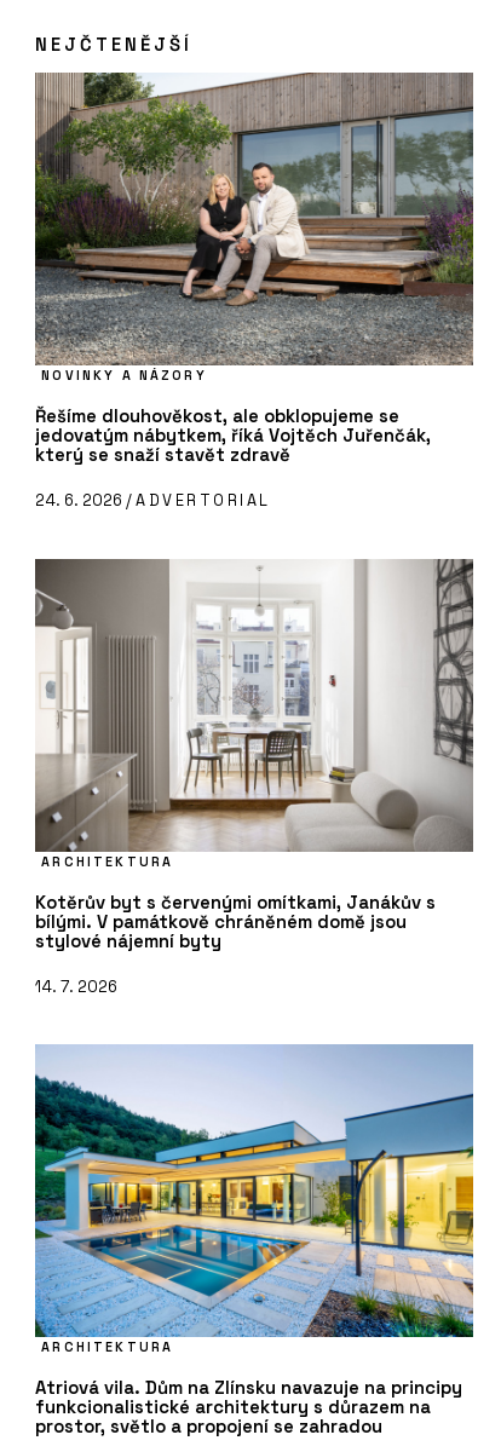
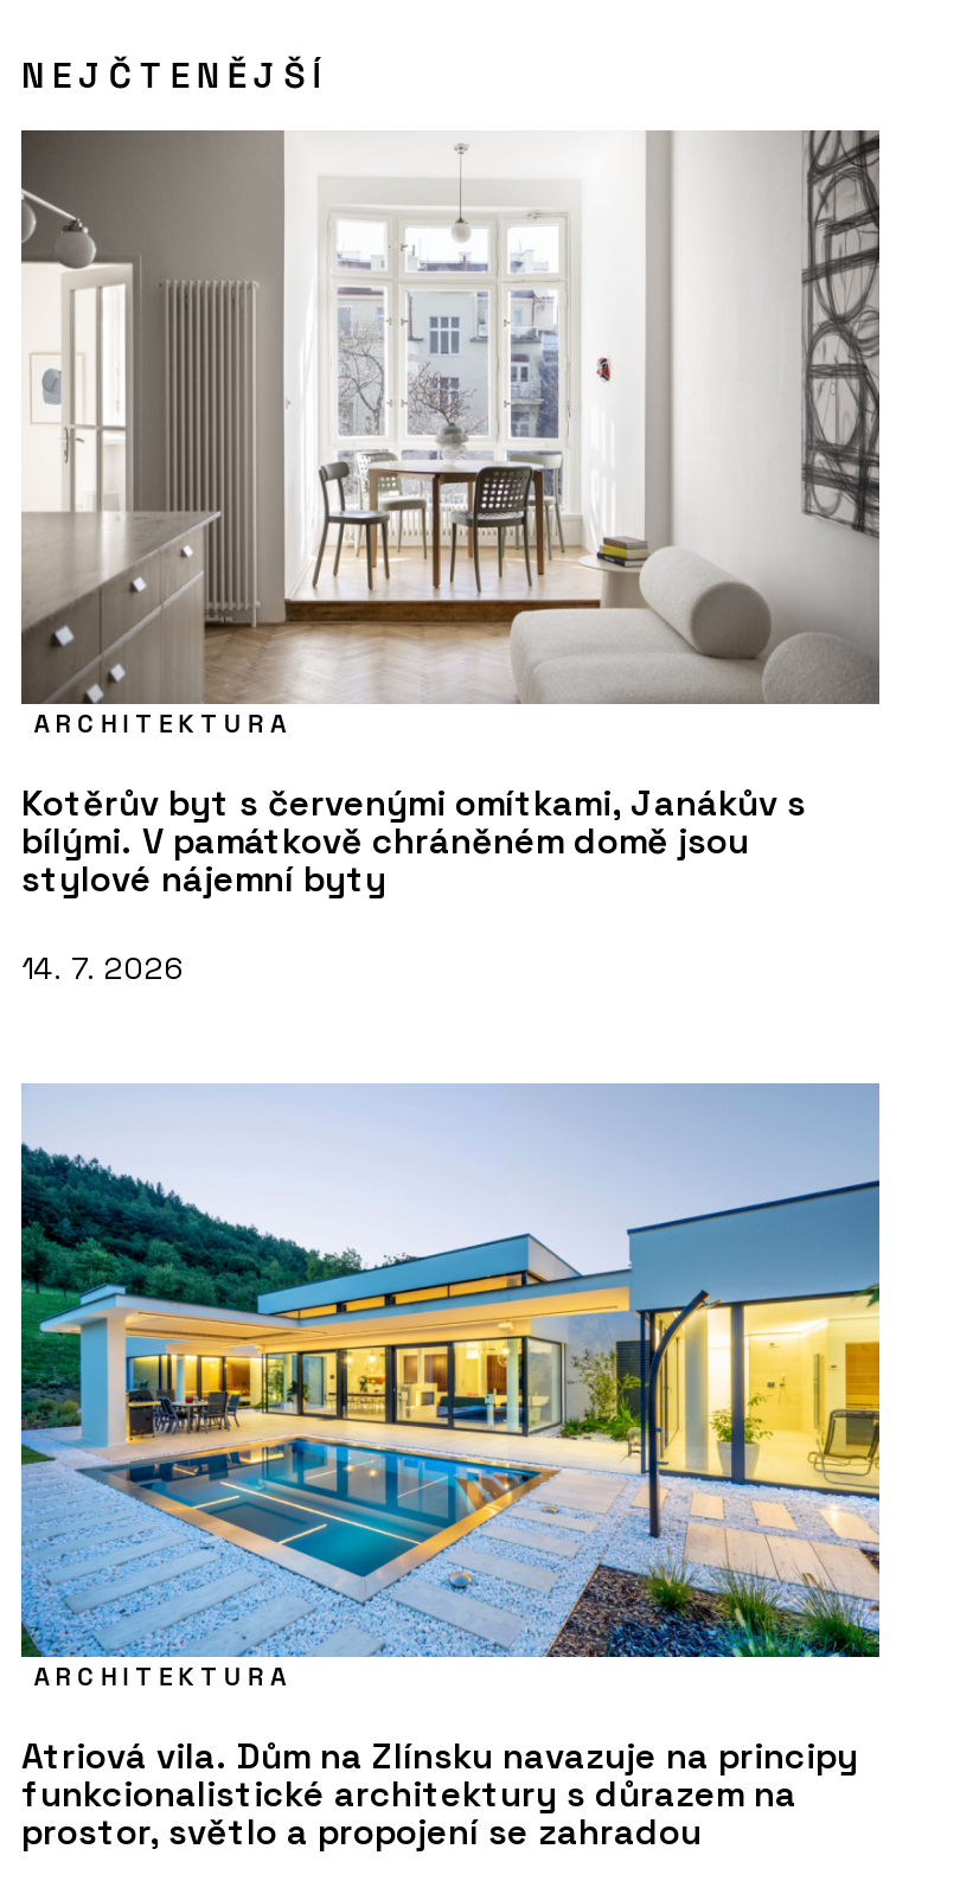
- [image]
- NOVINKY A NÁZORY
- Řešíme dlouhověkost, ale obklopujeme se
- jedovatým nábytkem, říká Vojtěch Juřenčák,
- který se snaží stavět zdravě
- 24. 6. 2026 / ADVERTORIAL
